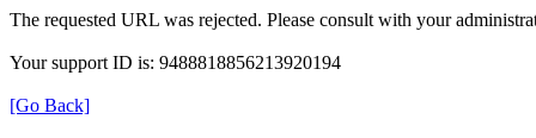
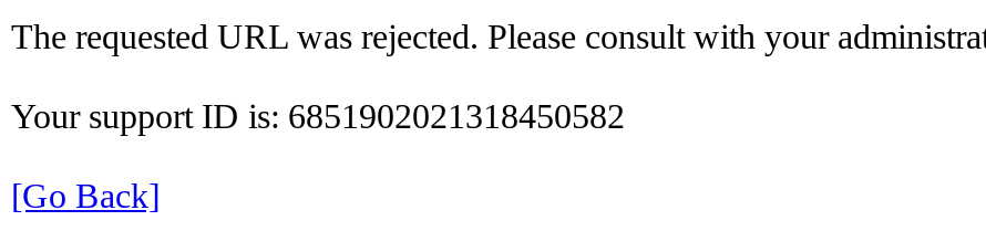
- Your support ID is: 9488818856213920194
+ Your support ID is: 6851902021318450582
